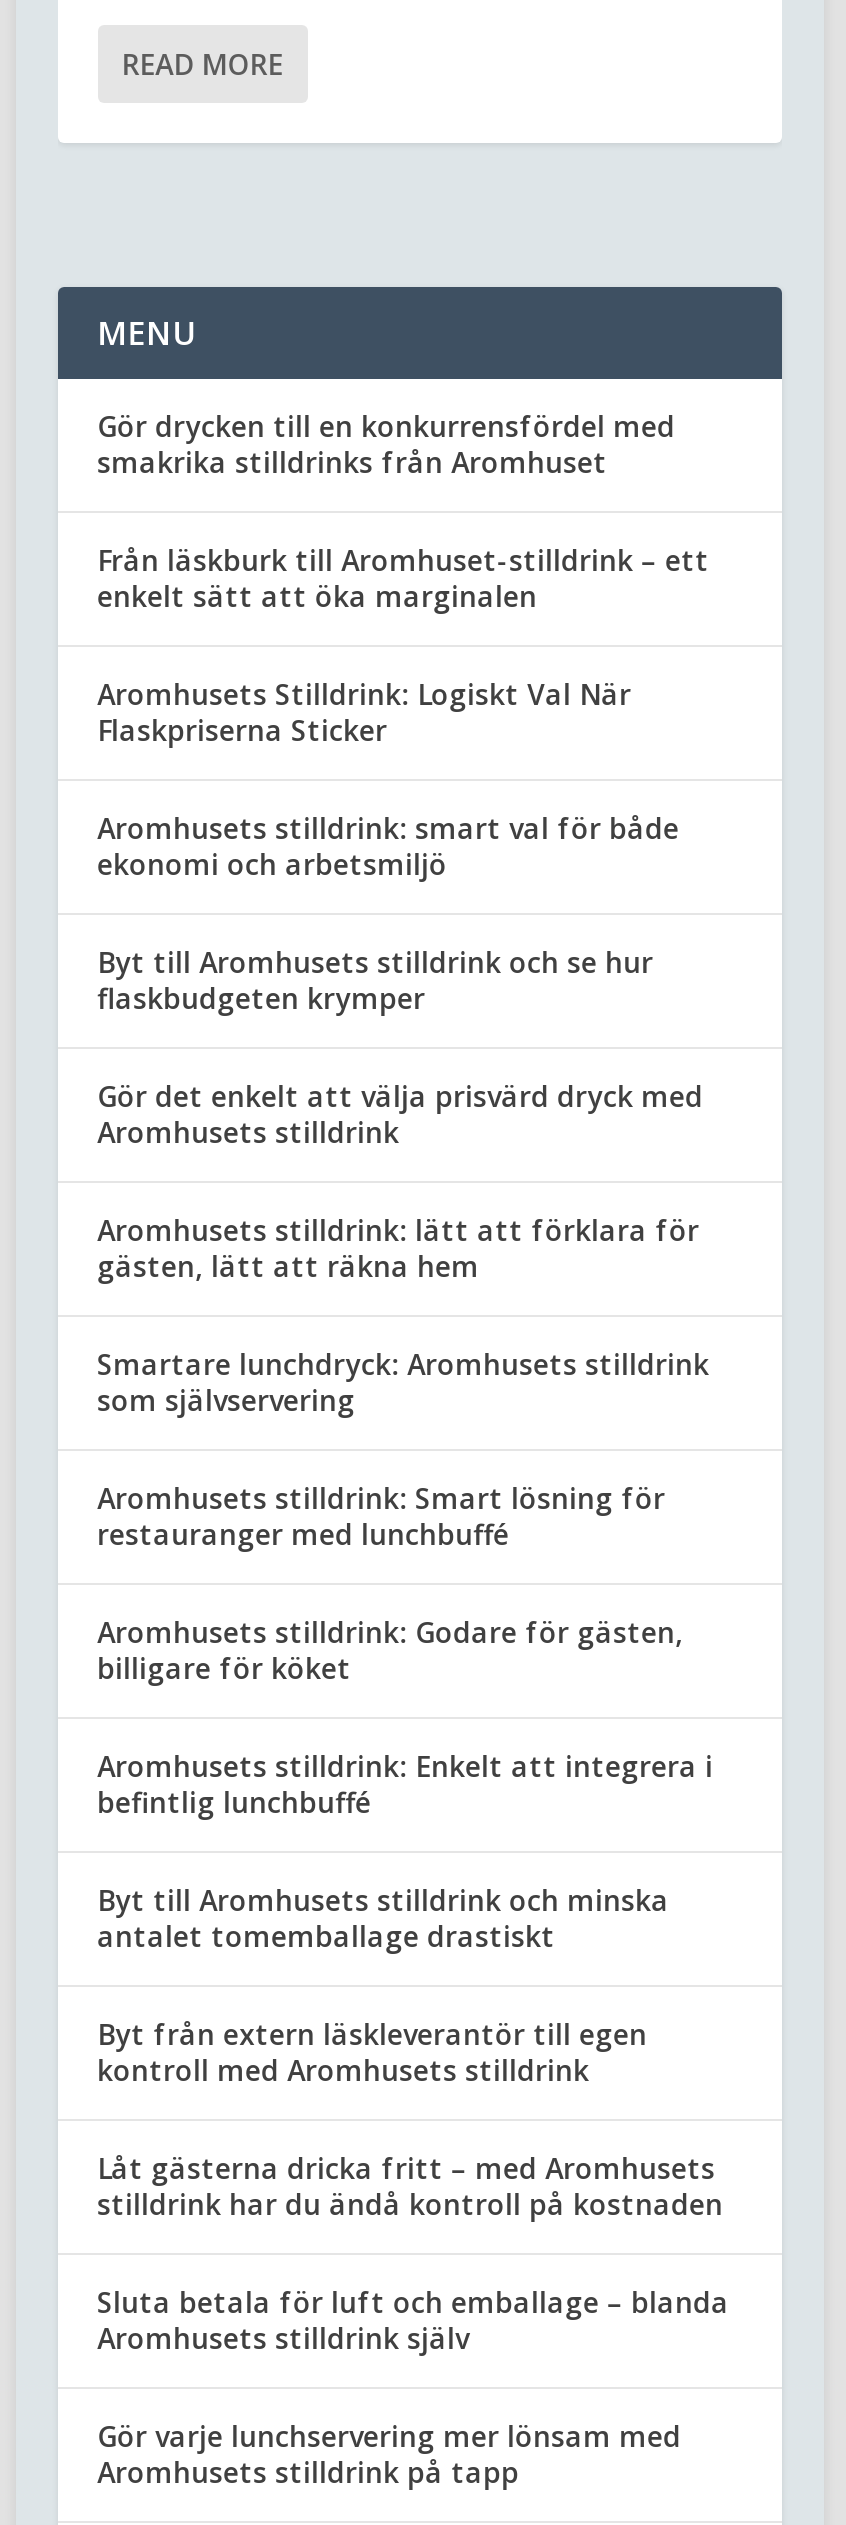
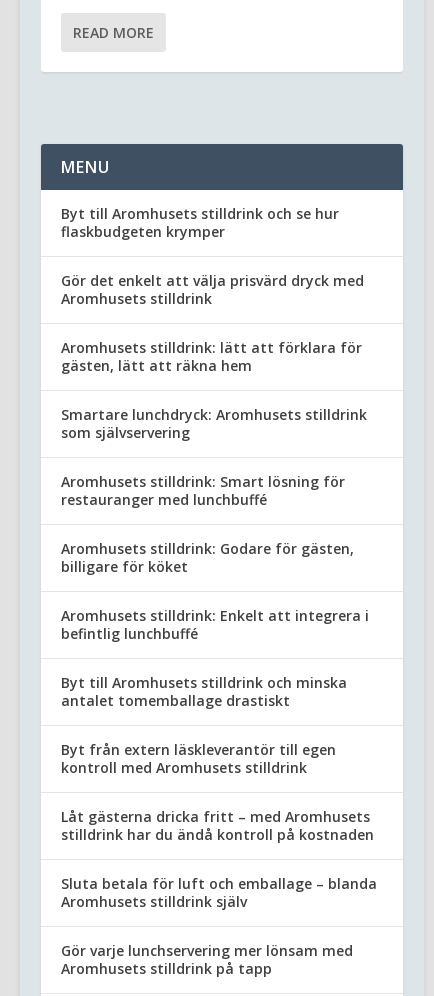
- Gör drycken till en konkurrensfördel med
- smakrika stilldrinks från Aromhuset
- Från läskburk till Aromhuset-stilldrink – ett
- enkelt sätt att öka marginalen
- Aromhusets Stilldrink: Logiskt Val När
- Flaskpriserna Sticker
- Aromhusets stilldrink: smart val för både
- ekonomi och arbetsmiljö
